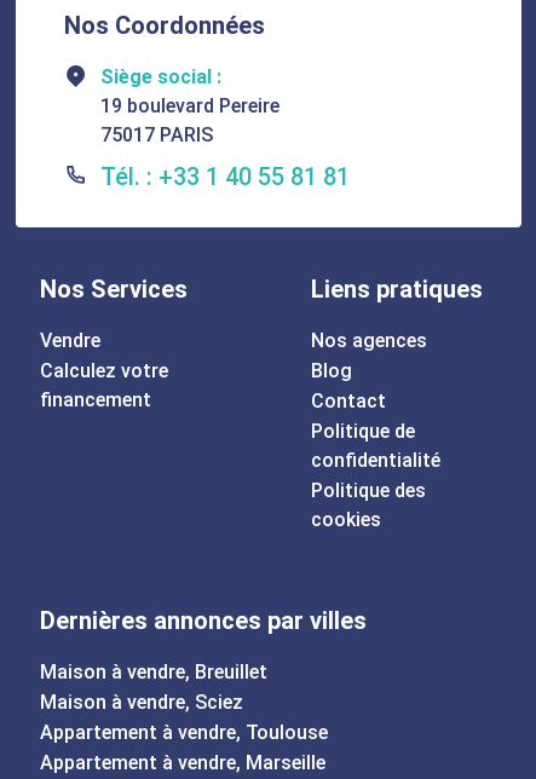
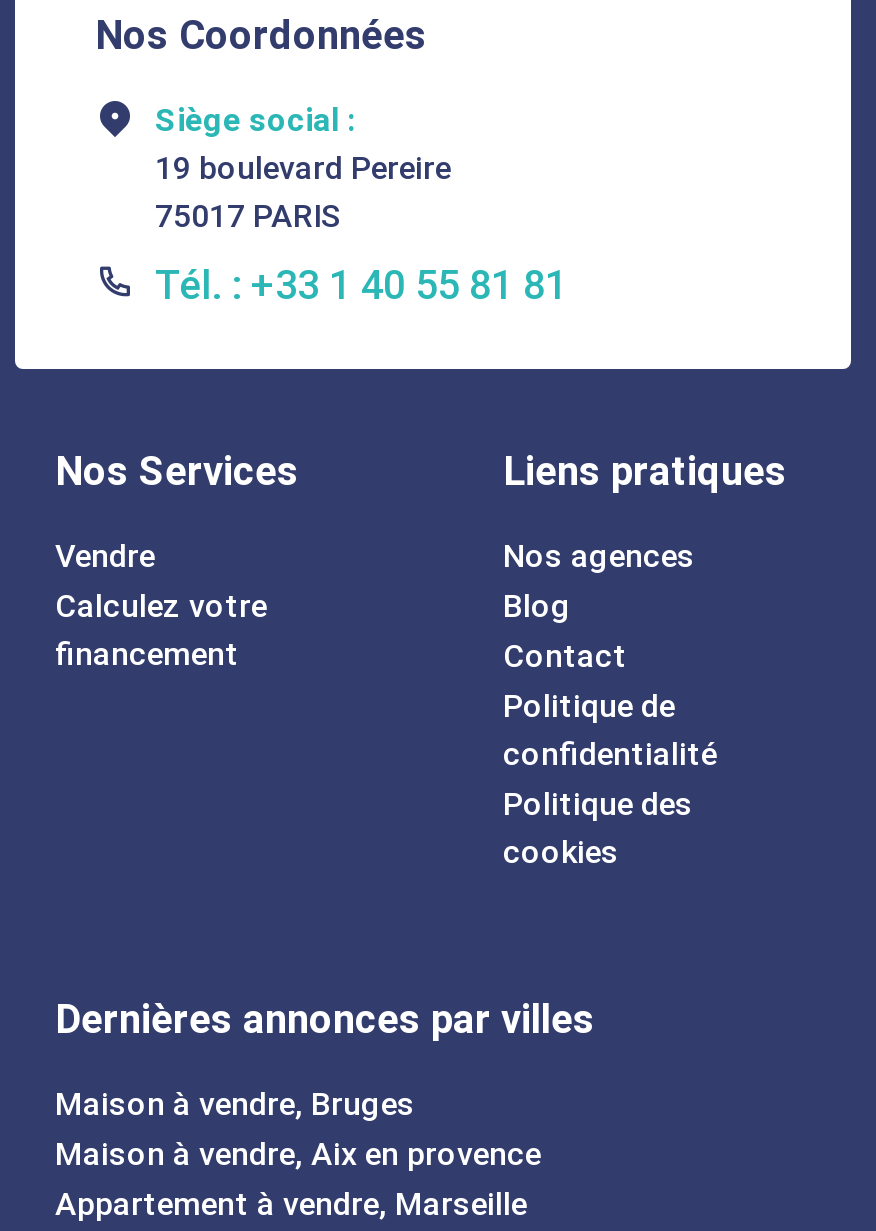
- Maison à vendre, Breuillet
- Maison à vendre, Sciez
- Appartement à vendre, Toulouse
+ Maison à vendre, Bruges
+ Maison à vendre, Aix en provence
